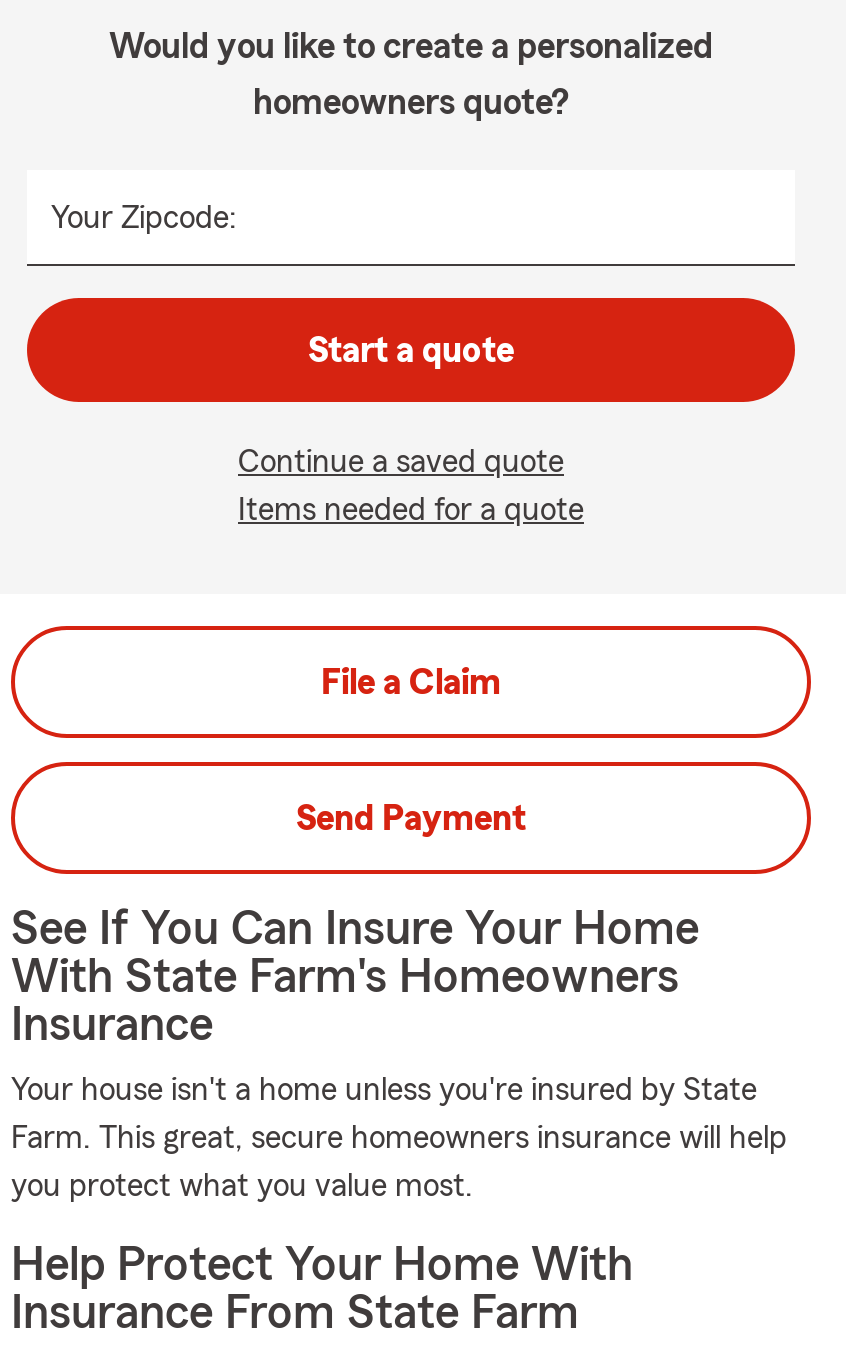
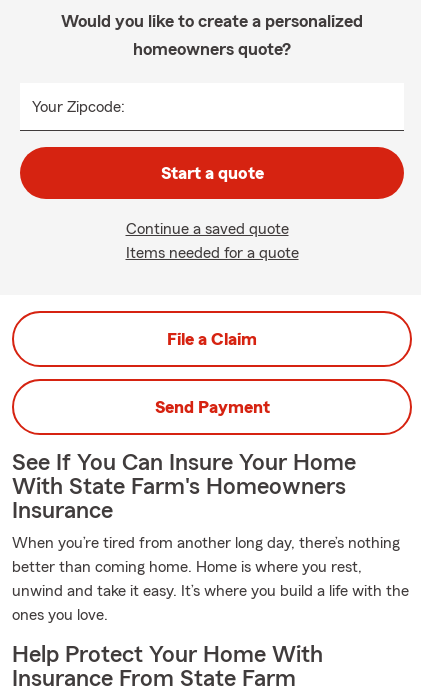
- Your house isn't a home unless you're insured by State
- Farm. This great, secure homeowners insurance will help
- you protect what you value most.
+ When you’re tired from another long day, there’s nothing
+ better than coming home. Home is where you rest,
+ unwind and take it easy. It’s where you build a life with the
+ ones you love.
